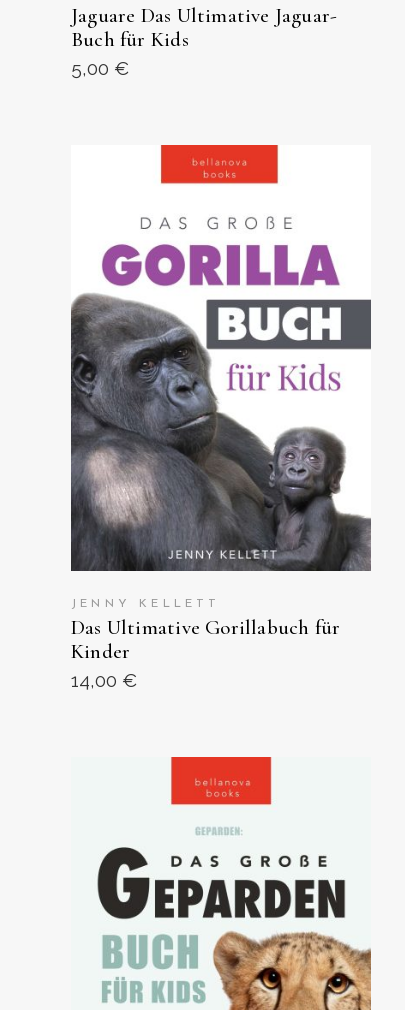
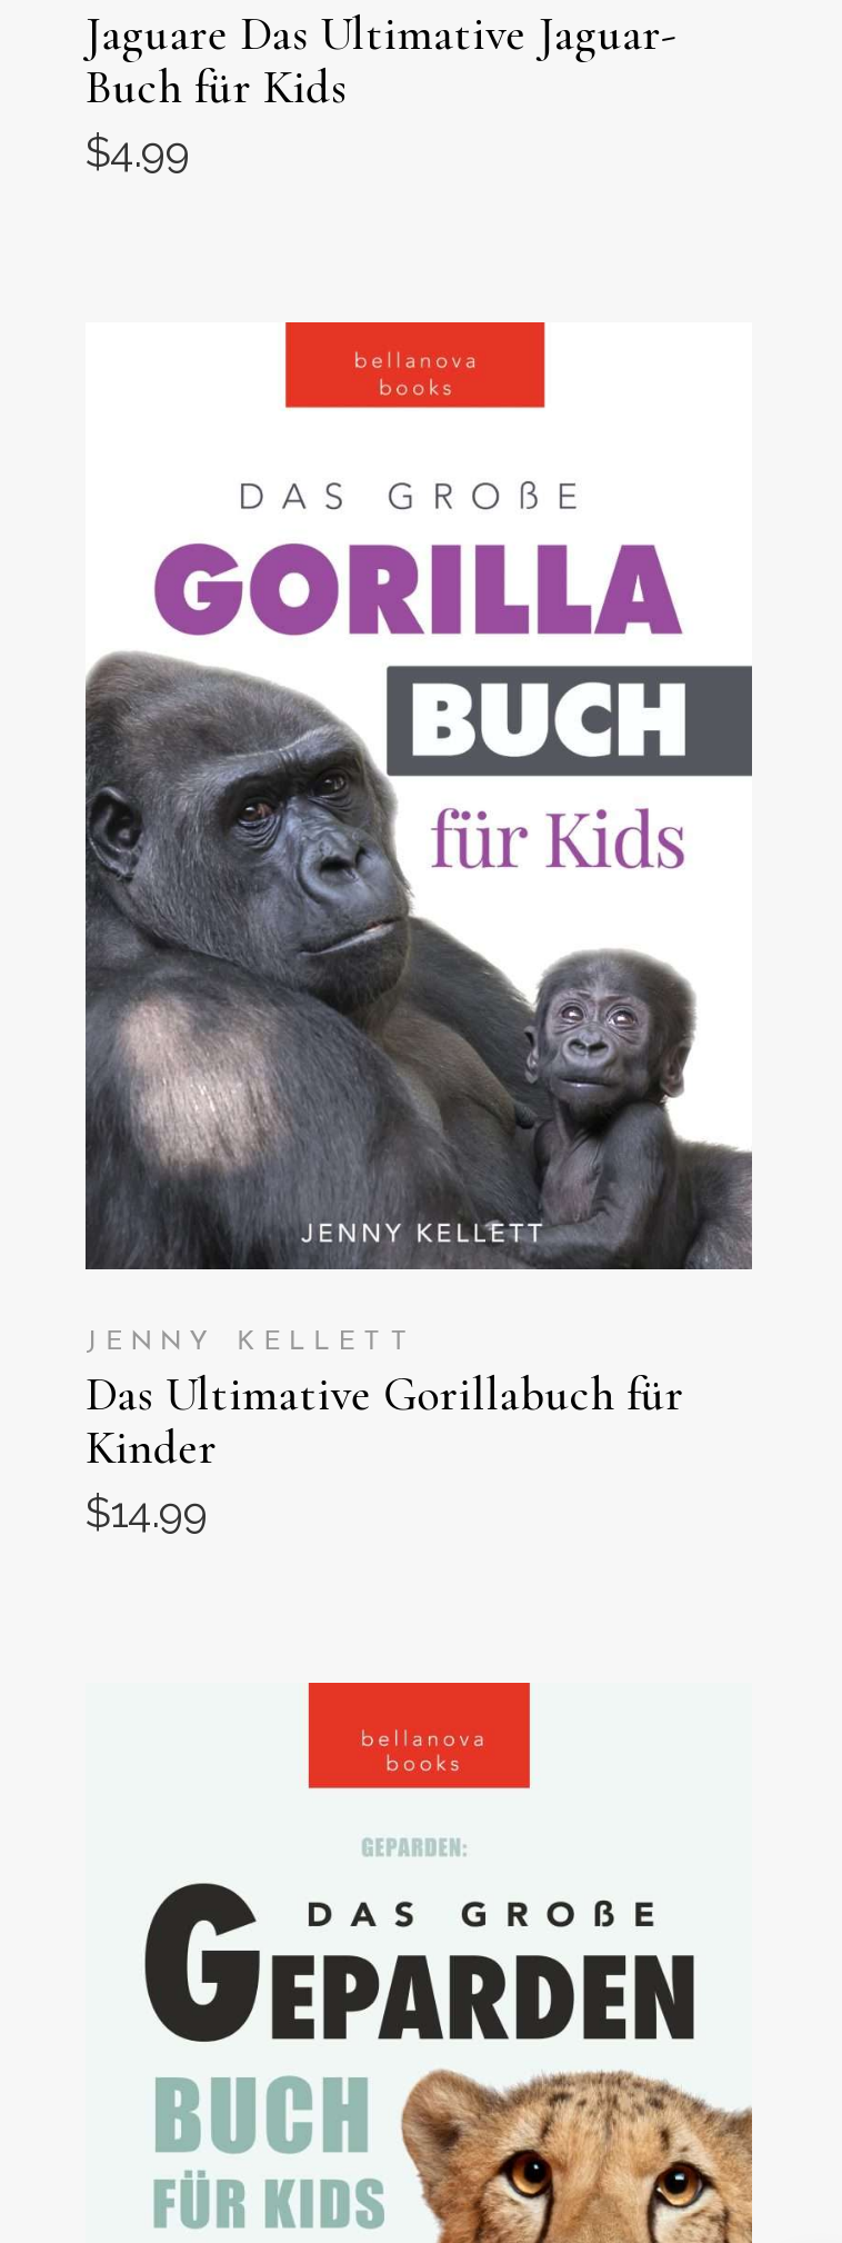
- 5,00 €
+ $4.99

- 14,00 €
+ $14.99
